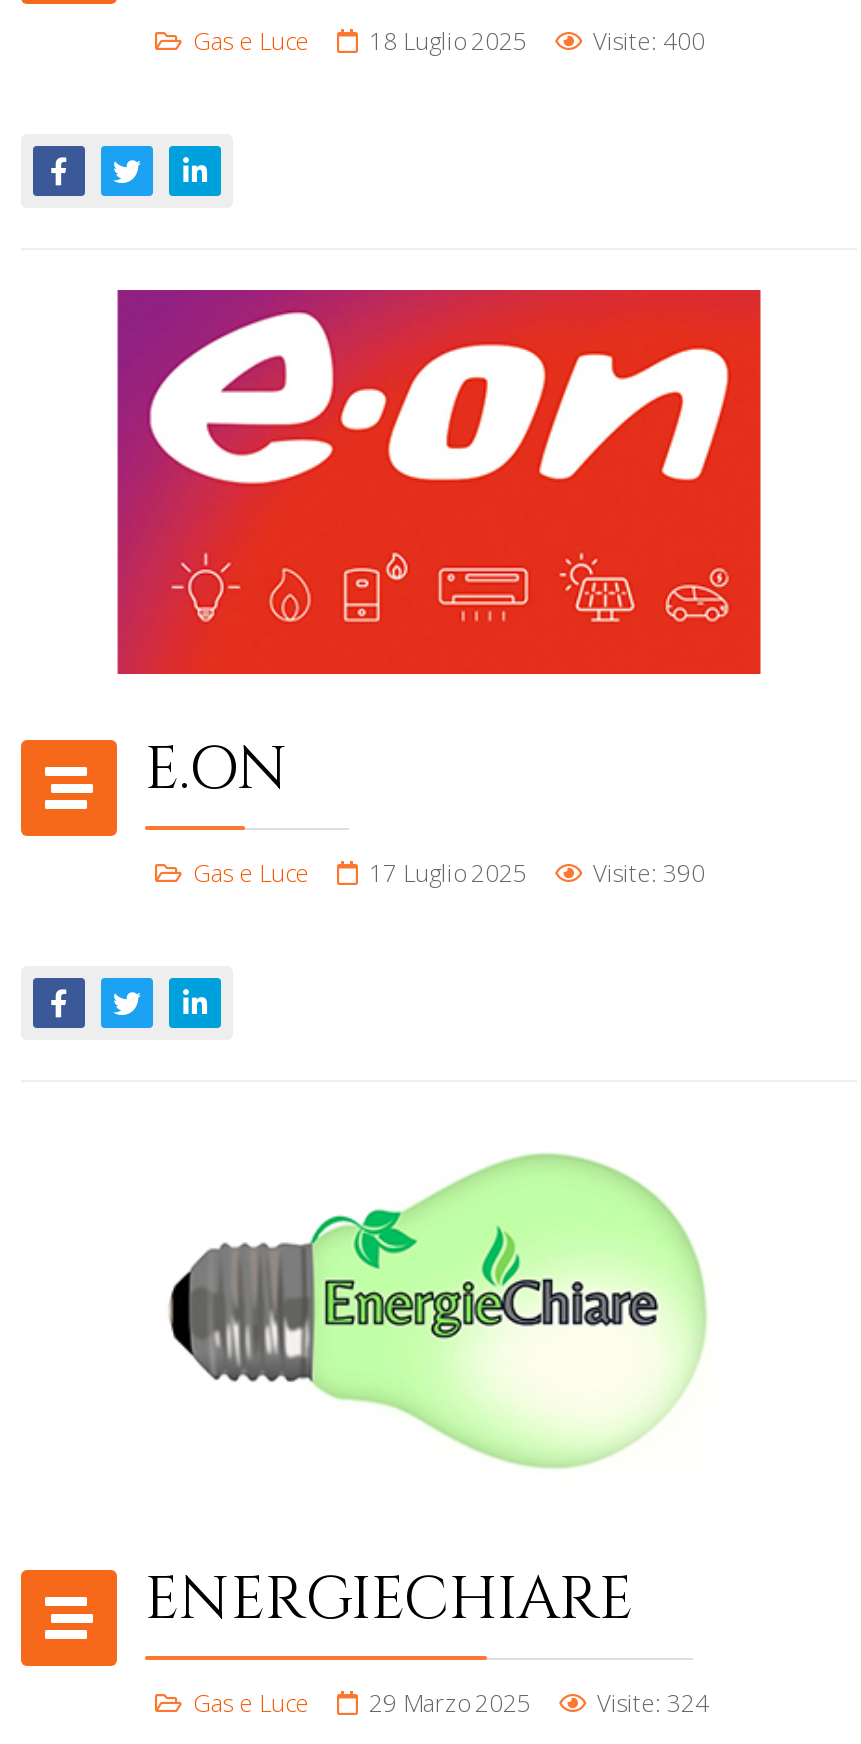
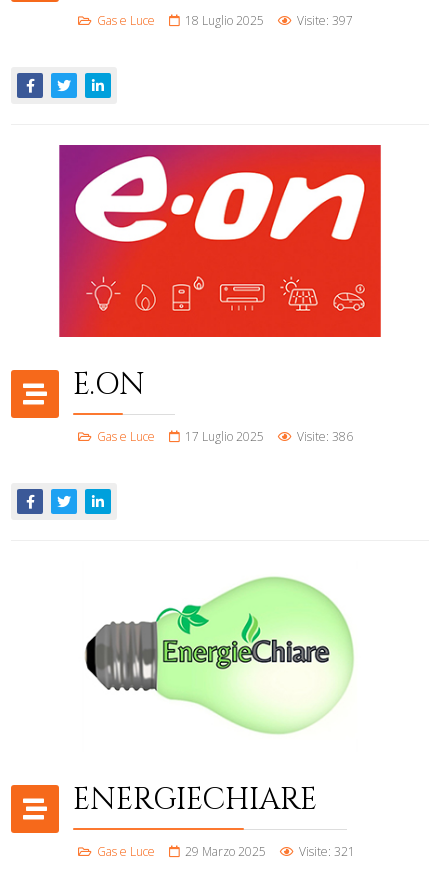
- Gas e Luce 18 Luglio 2025 Visite: 400
+ Gas e Luce 18 Luglio 2025 Visite: 397

- Gas e Luce 17 Luglio 2025 Visite: 390
+ Gas e Luce 17 Luglio 2025 Visite: 386

- Gas e Luce 29 Marzo 2025 Visite: 324
+ Gas e Luce 29 Marzo 2025 Visite: 321
